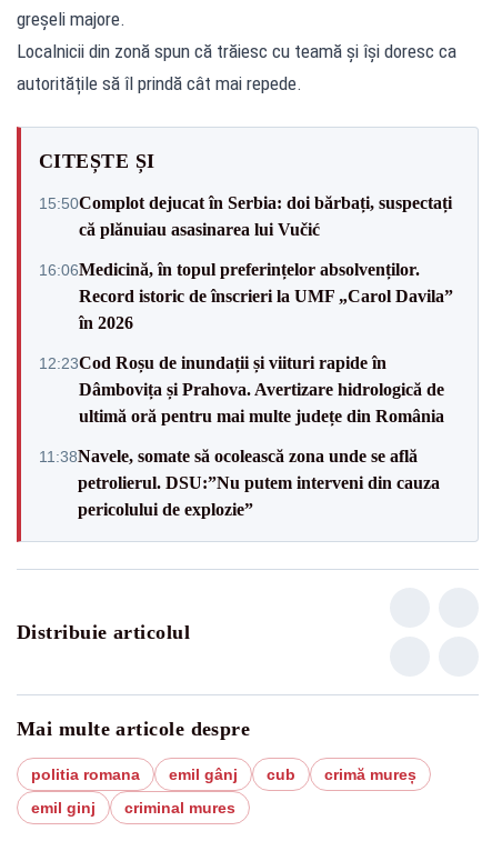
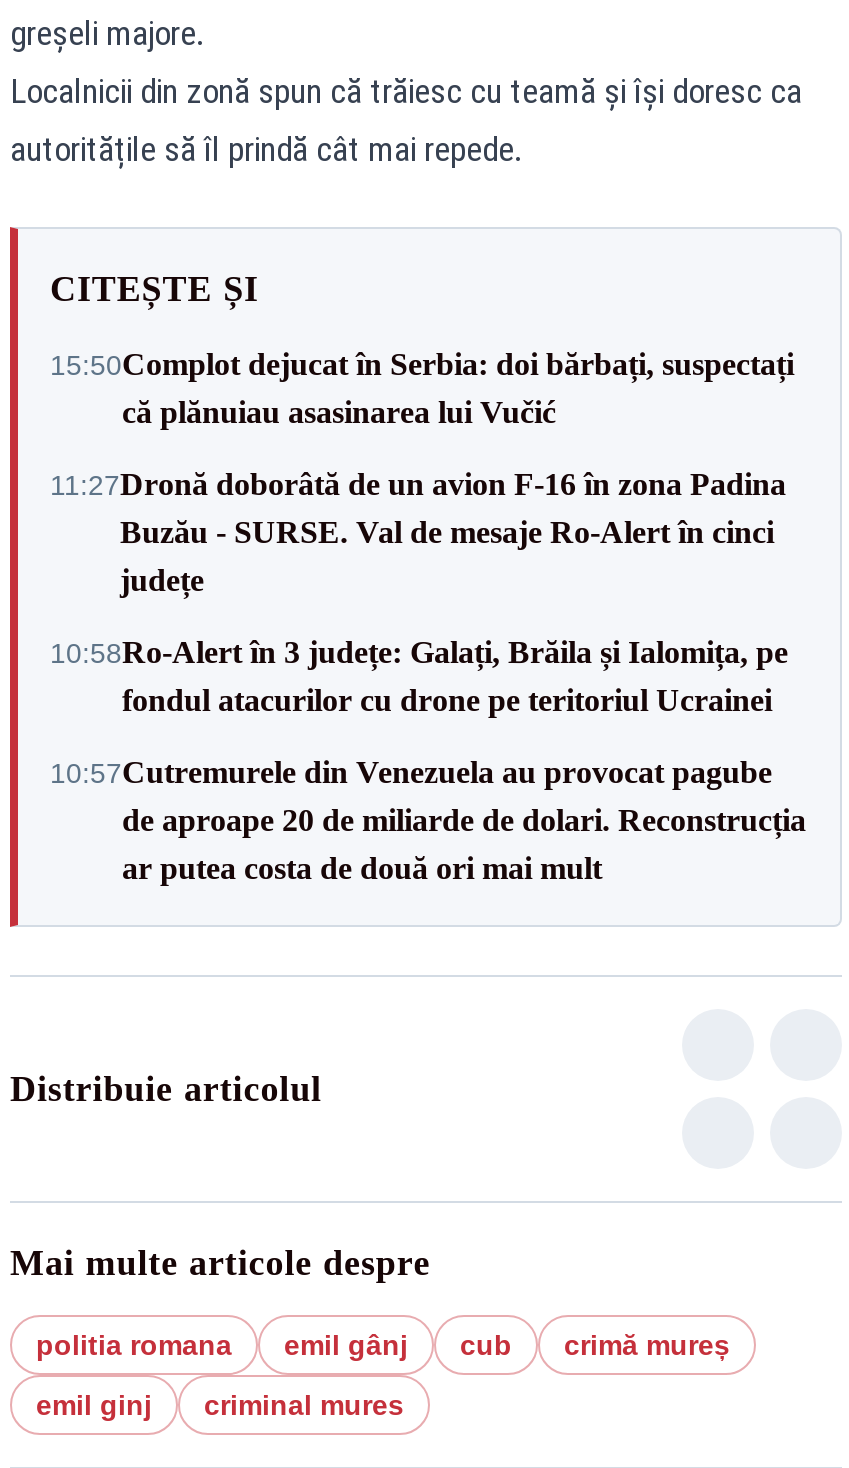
- 16:06Medicină, în topul preferințelor absolvenților.
- Record istoric de înscrieri la UMF „Carol Davila”
- în 2026
+ 11:27Dronă doborâtă de un avion F‑16 în zona Padina
+ Buzău - SURSE. Val de mesaje Ro‑Alert în cinci
+ județe

- 12:23Cod Roșu de inundații și viituri rapide în
- Dâmbovița și Prahova. Avertizare hidrologică de
- ultimă oră pentru mai multe județe din România
+ 10:58Ro‑Alert în 3 județe: Galați, Brăila și Ialomița, pe
+ fondul atacurilor cu drone pe teritoriul Ucrainei

- 11:38Navele, somate să ocolească zona unde se află
- petrolierul. DSU:”Nu putem interveni din cauza
- pericolului de explozie”
+ 10:57Cutremurele din Venezuela au provocat pagube
+ de aproape 20 de miliarde de dolari. Reconstrucția
+ ar putea costa de două ori mai mult
